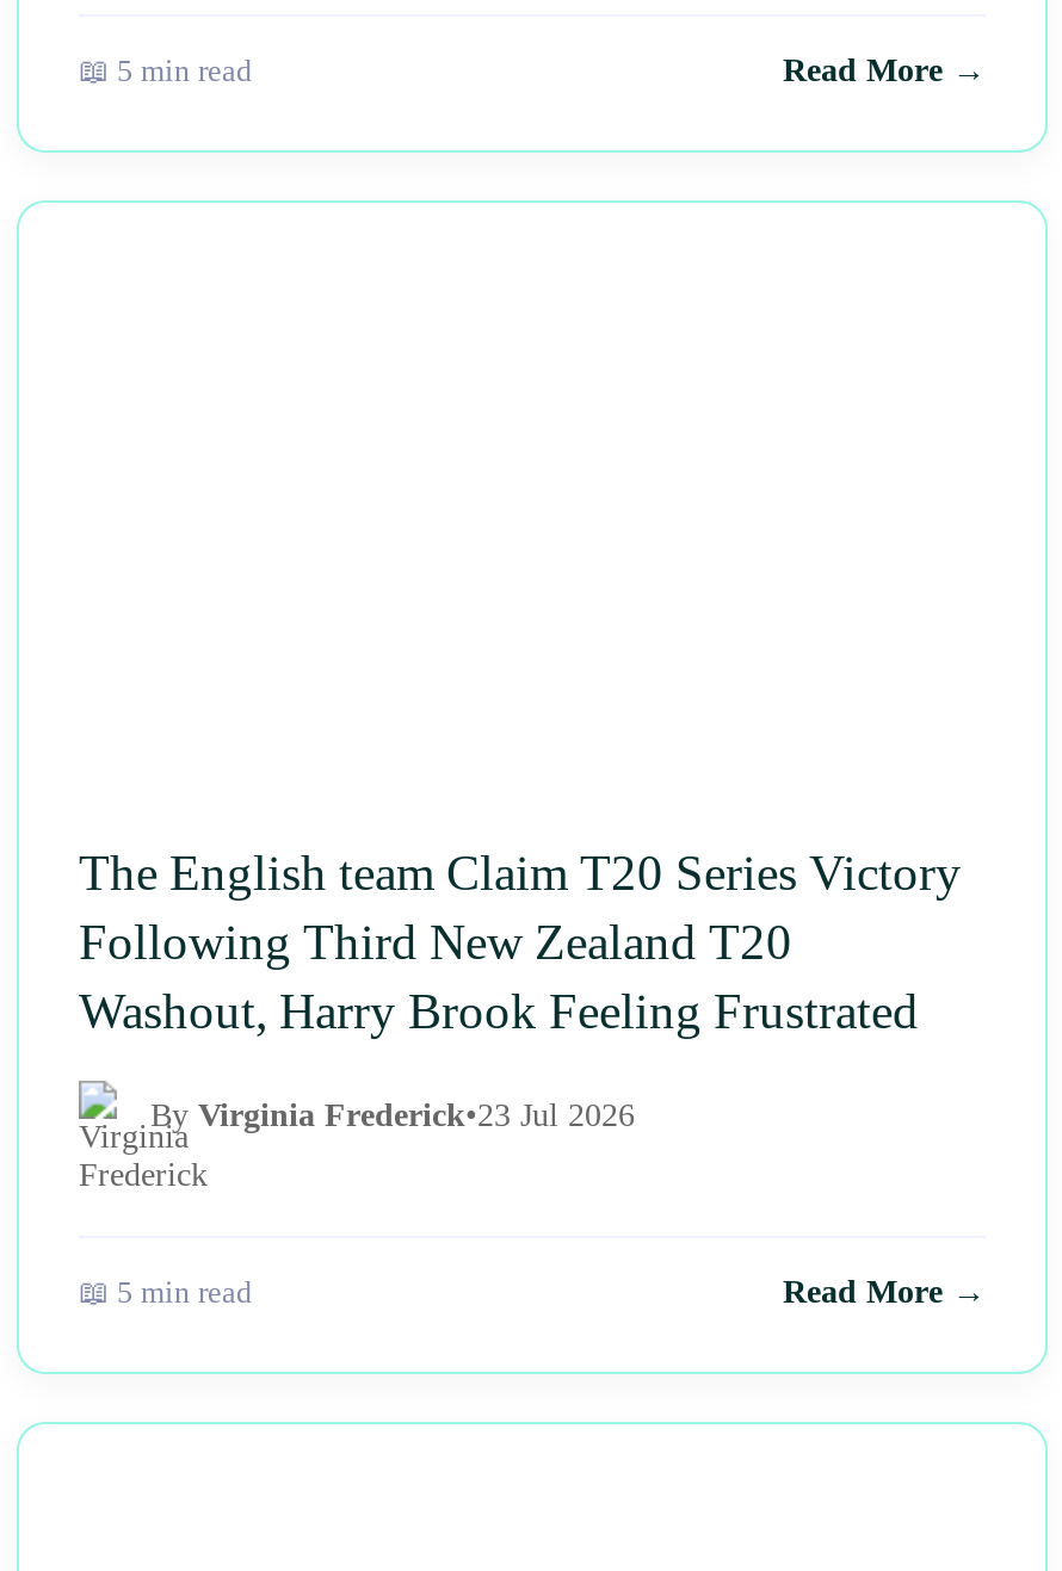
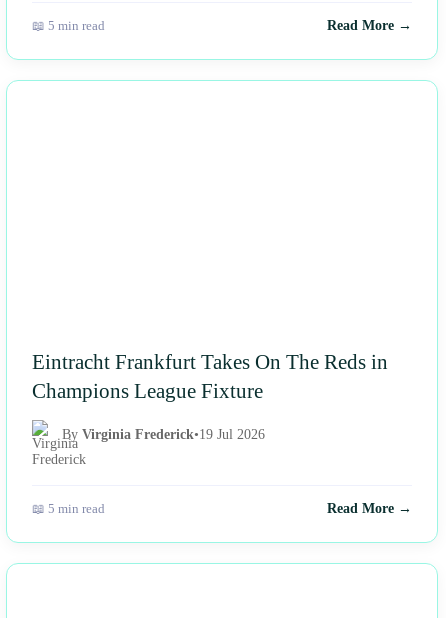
- The English team Claim T20 Series Victory
- Following Third New Zealand T20
- Washout, Harry Brook Feeling Frustrated
+ Eintracht Frankfurt Takes On The Reds in
+ Champions League Fixture

- By Virginia Frederick•23 Jul 2026
+ By Virginia Frederick•19 Jul 2026
